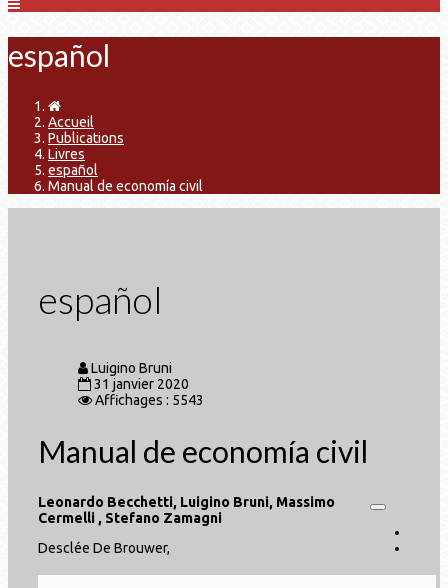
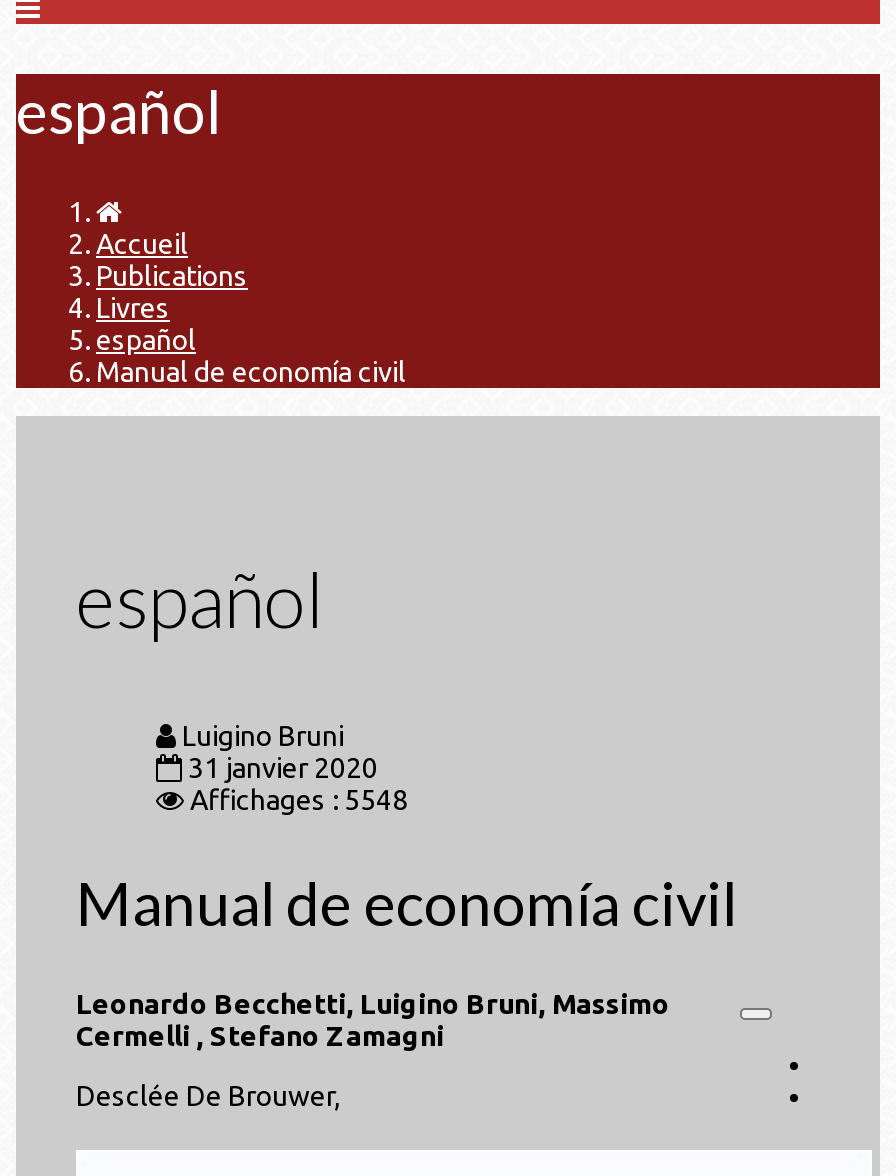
- Affichages : 5543
+ Affichages : 5548
